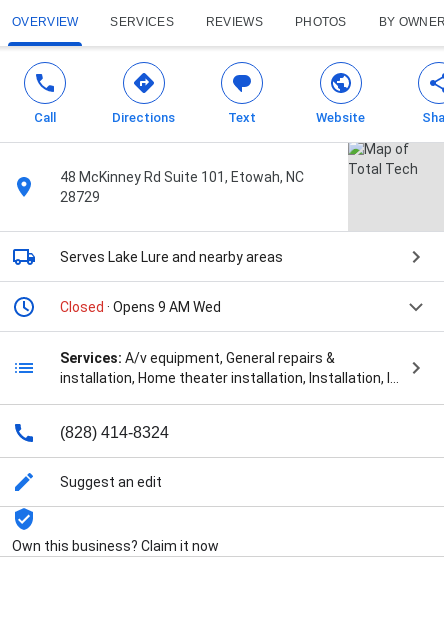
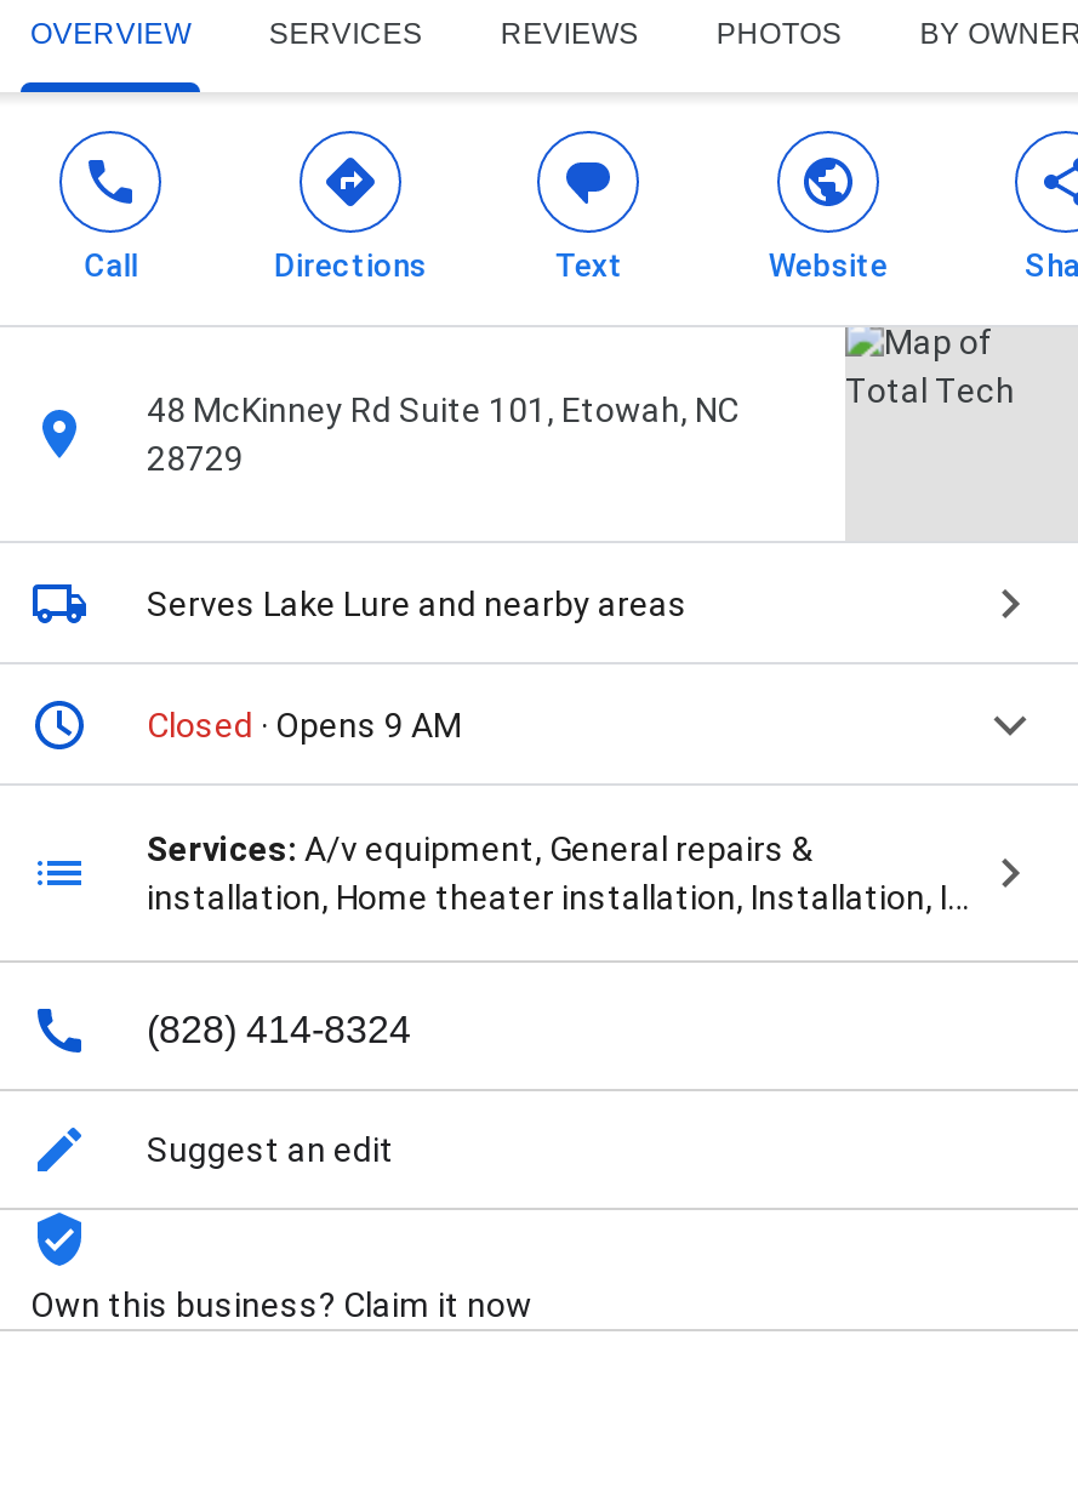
- Closed · Opens 9 AM Wed
+ Closed · Opens 9 AM
